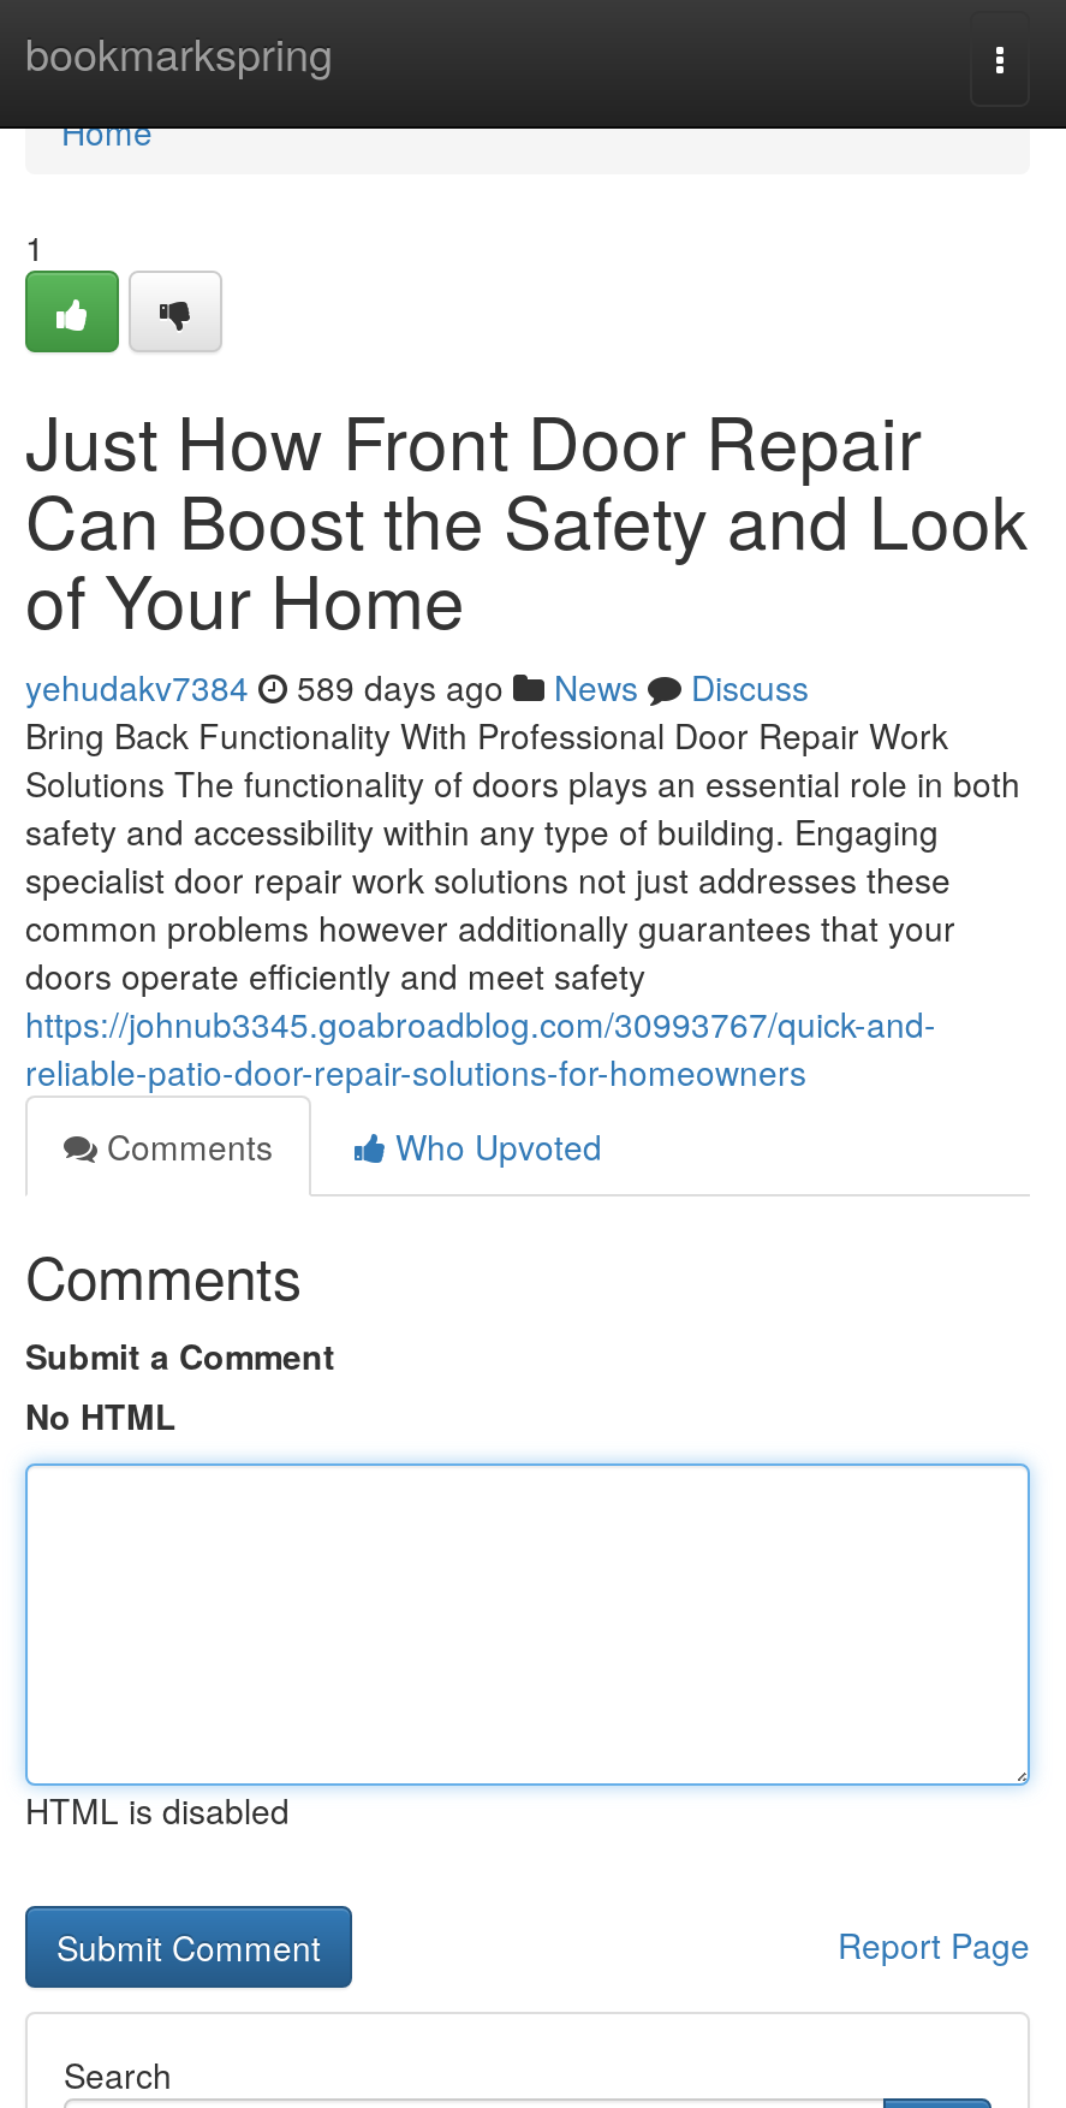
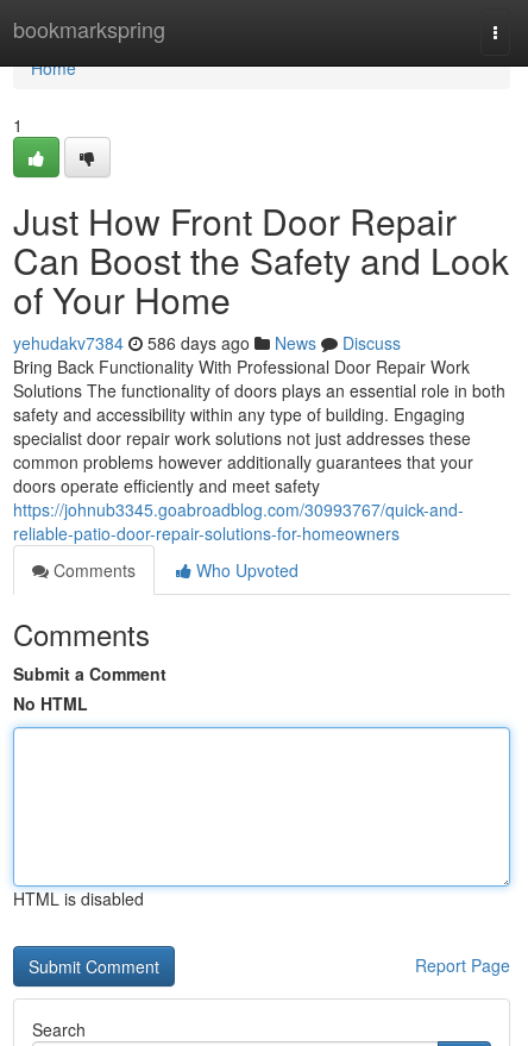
- yehudakv7384 589 days ago News Discuss
+ yehudakv7384 586 days ago News Discuss
